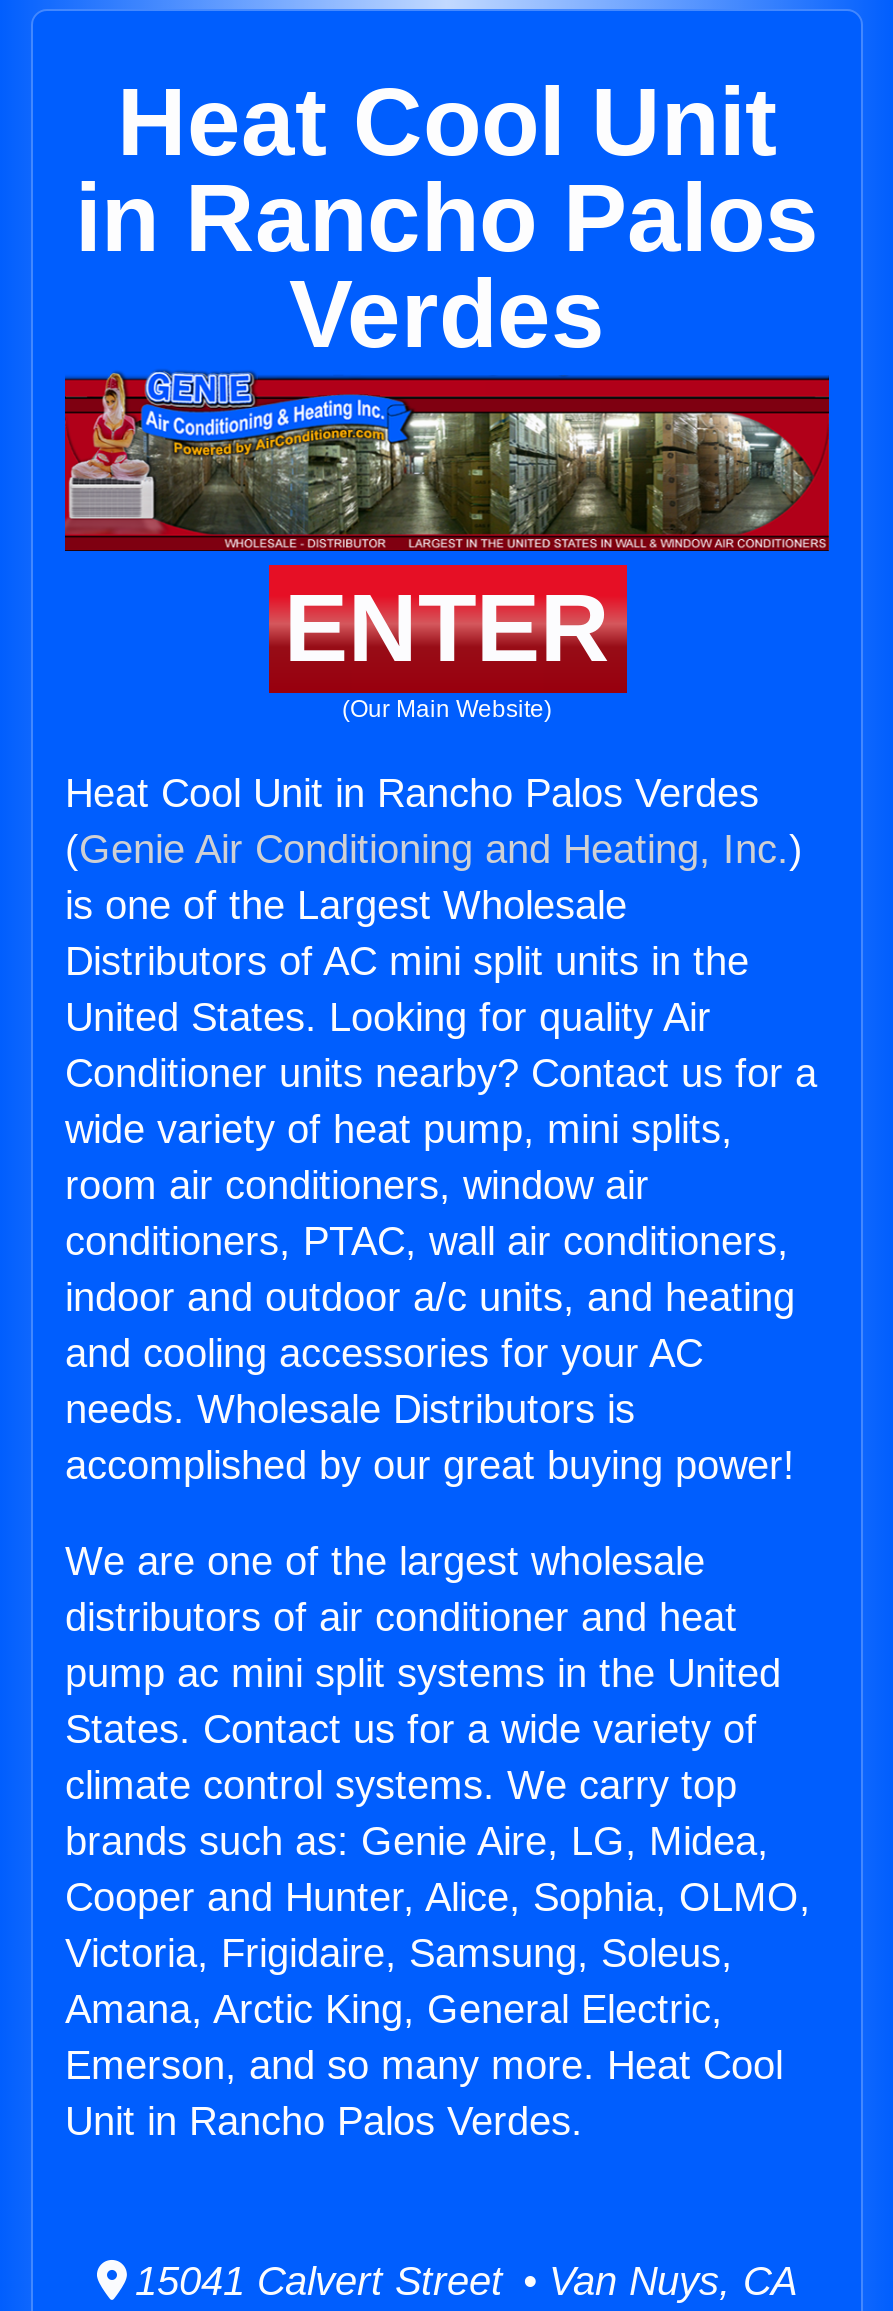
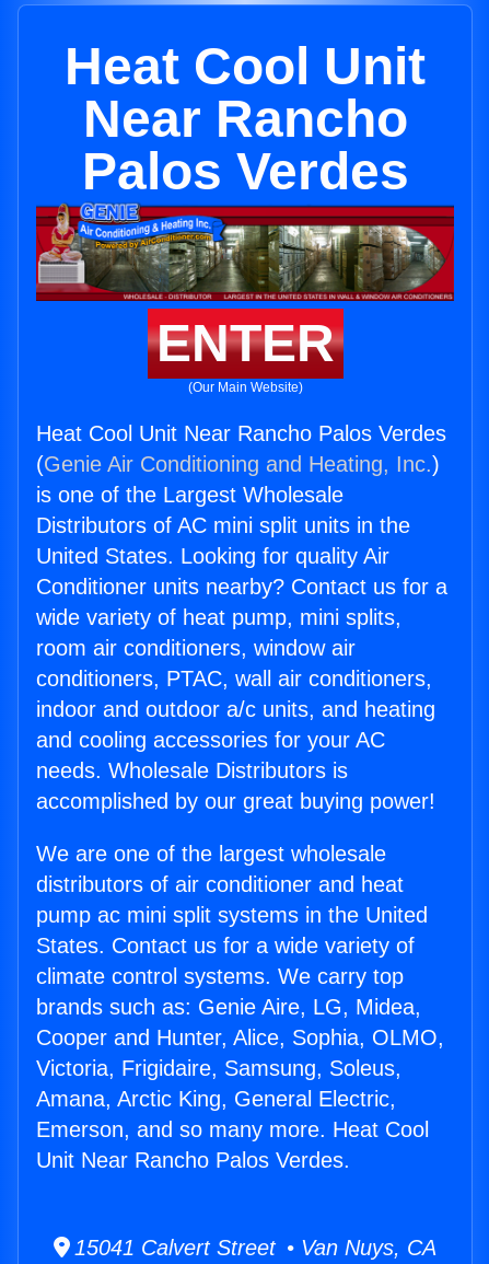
- in Rancho Palos
- Verdes
+ Near Rancho
+ Palos Verdes

- Heat Cool Unit in Rancho Palos Verdes
+ Heat Cool Unit Near Rancho Palos Verdes

- Unit in Rancho Palos Verdes.
+ Unit Near Rancho Palos Verdes.
